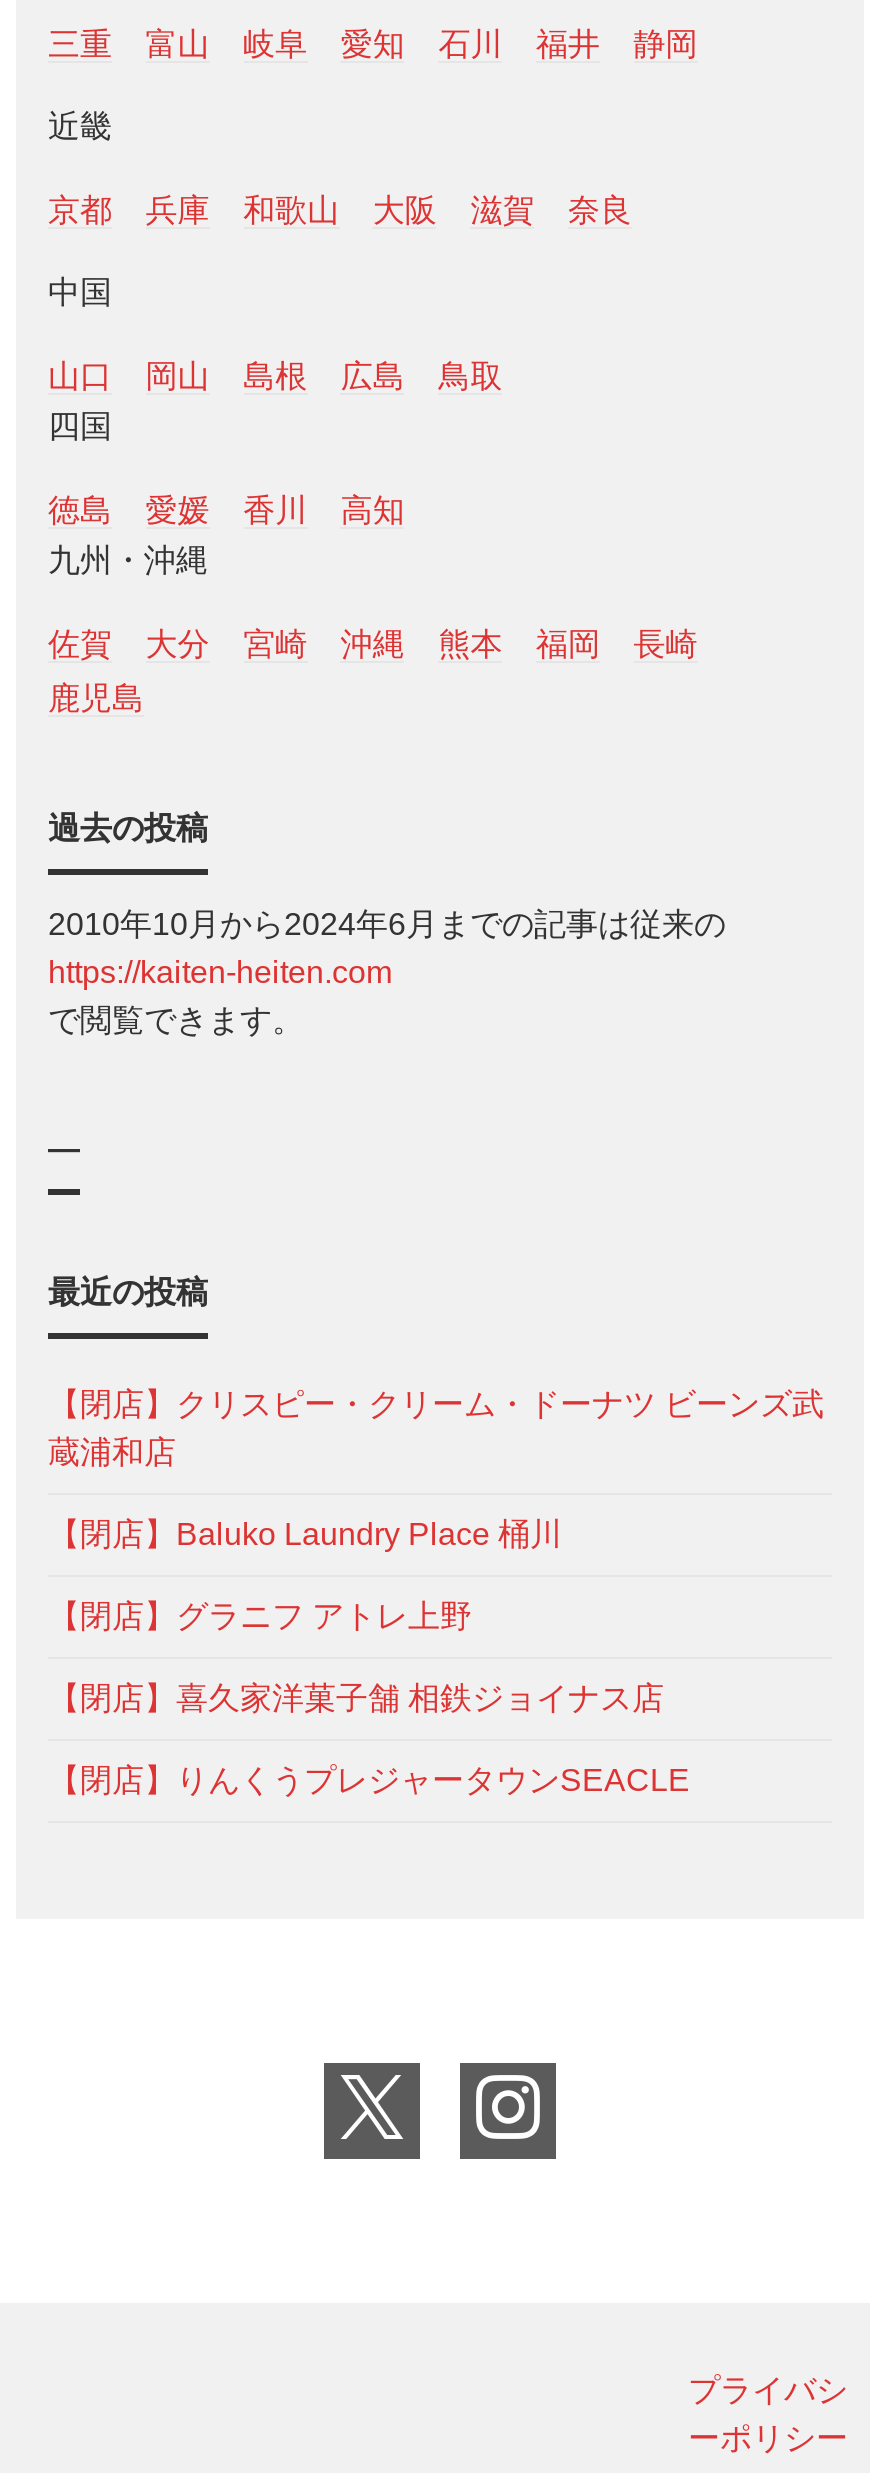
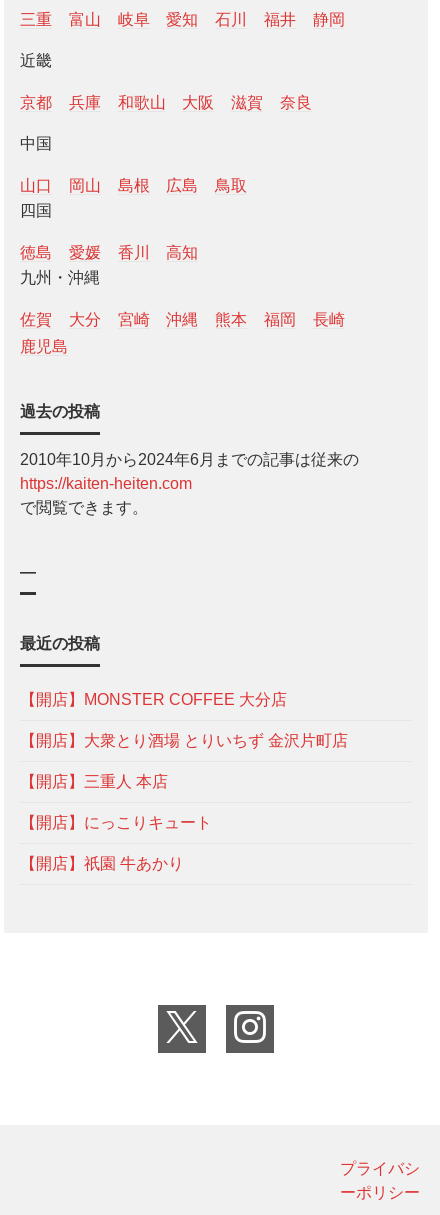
- 【閉店】クリスピー・クリーム・ドーナツ ビーンズ武
- 蔵浦和店
+ 【開店】MONSTER COFFEE 大分店

- 【閉店】Baluko Laundry Place 桶川
+ 【開店】大衆とり酒場 とりいちず 金沢片町店

- 【閉店】グラニフ アトレ上野
+ 【開店】三重人 本店

- 【閉店】喜久家洋菓子舗 相鉄ジョイナス店
+ 【開店】にっこりキュート

- 【閉店】りんくうプレジャータウンSEACLE
+ 【開店】祇園 牛あかり
